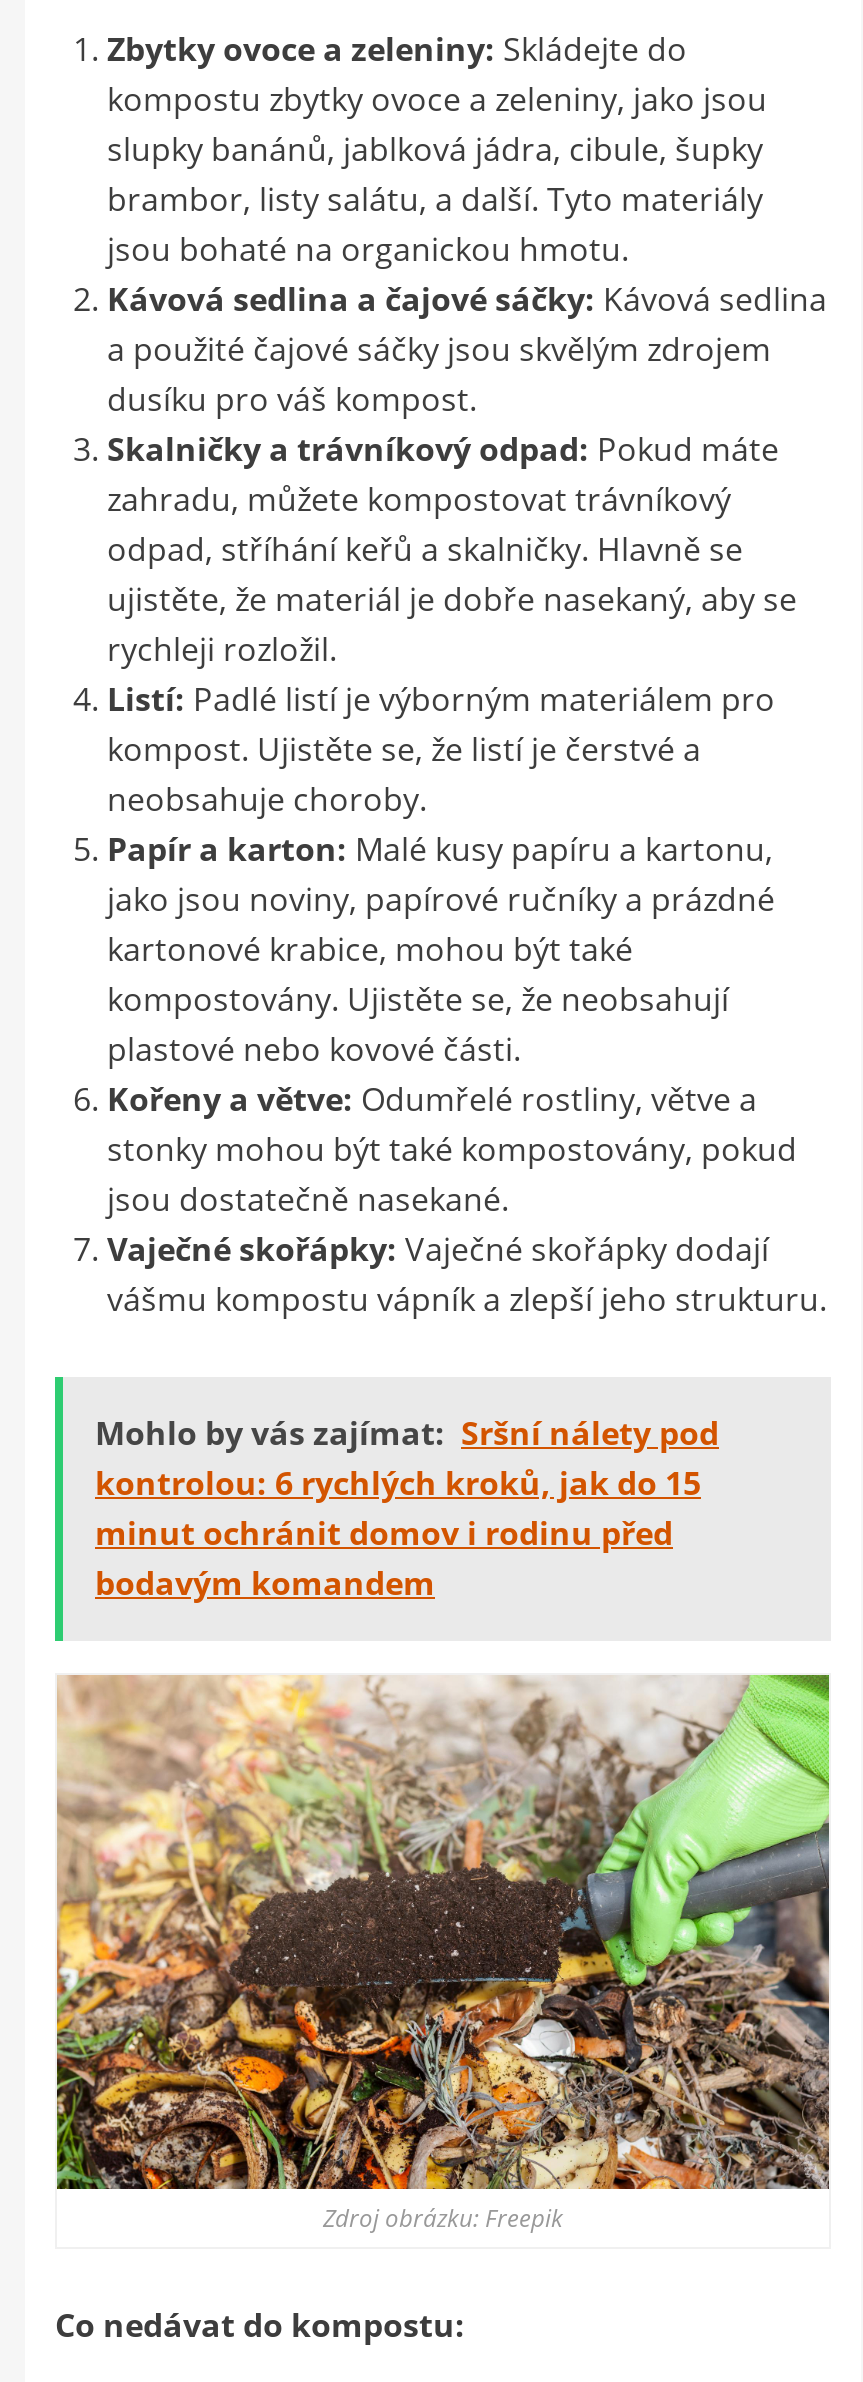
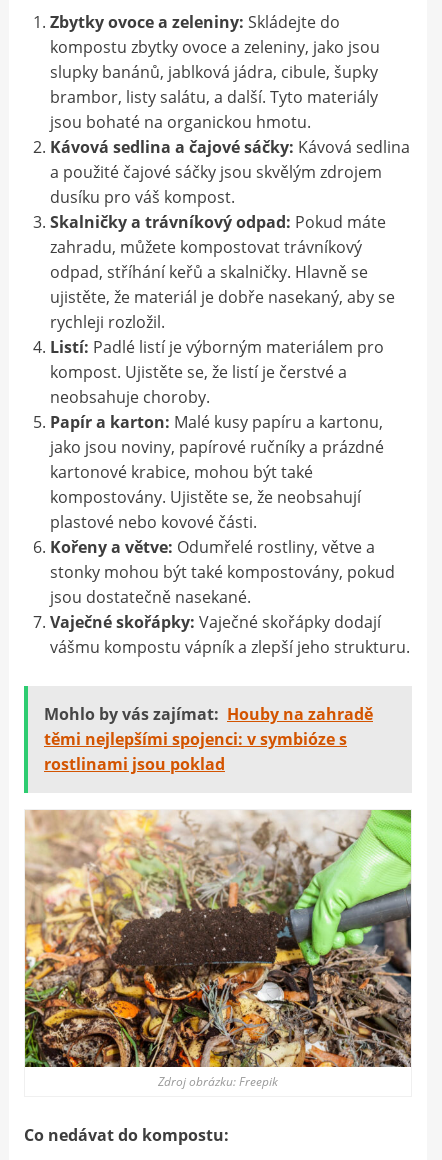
- Mohlo by vás zajímat: Sršní nálety pod
- kontrolou: 6 rychlých kroků, jak do 15
- minut ochránit domov i rodinu před
- bodavým komandem
+ Mohlo by vás zajímat: Houby na zahradě
+ těmi nejlepšími spojenci: v symbióze s
+ rostlinami jsou poklad
